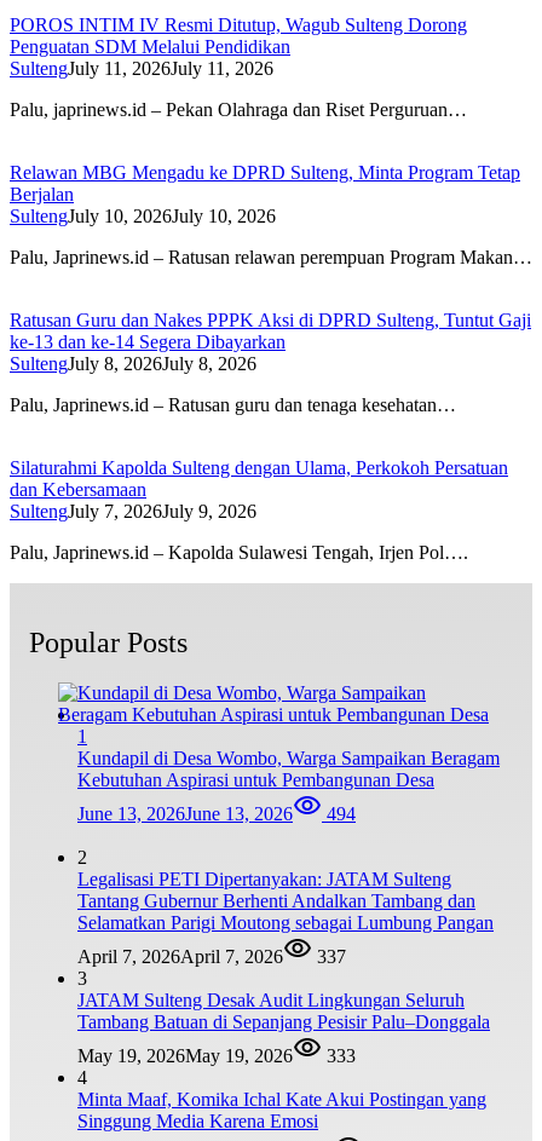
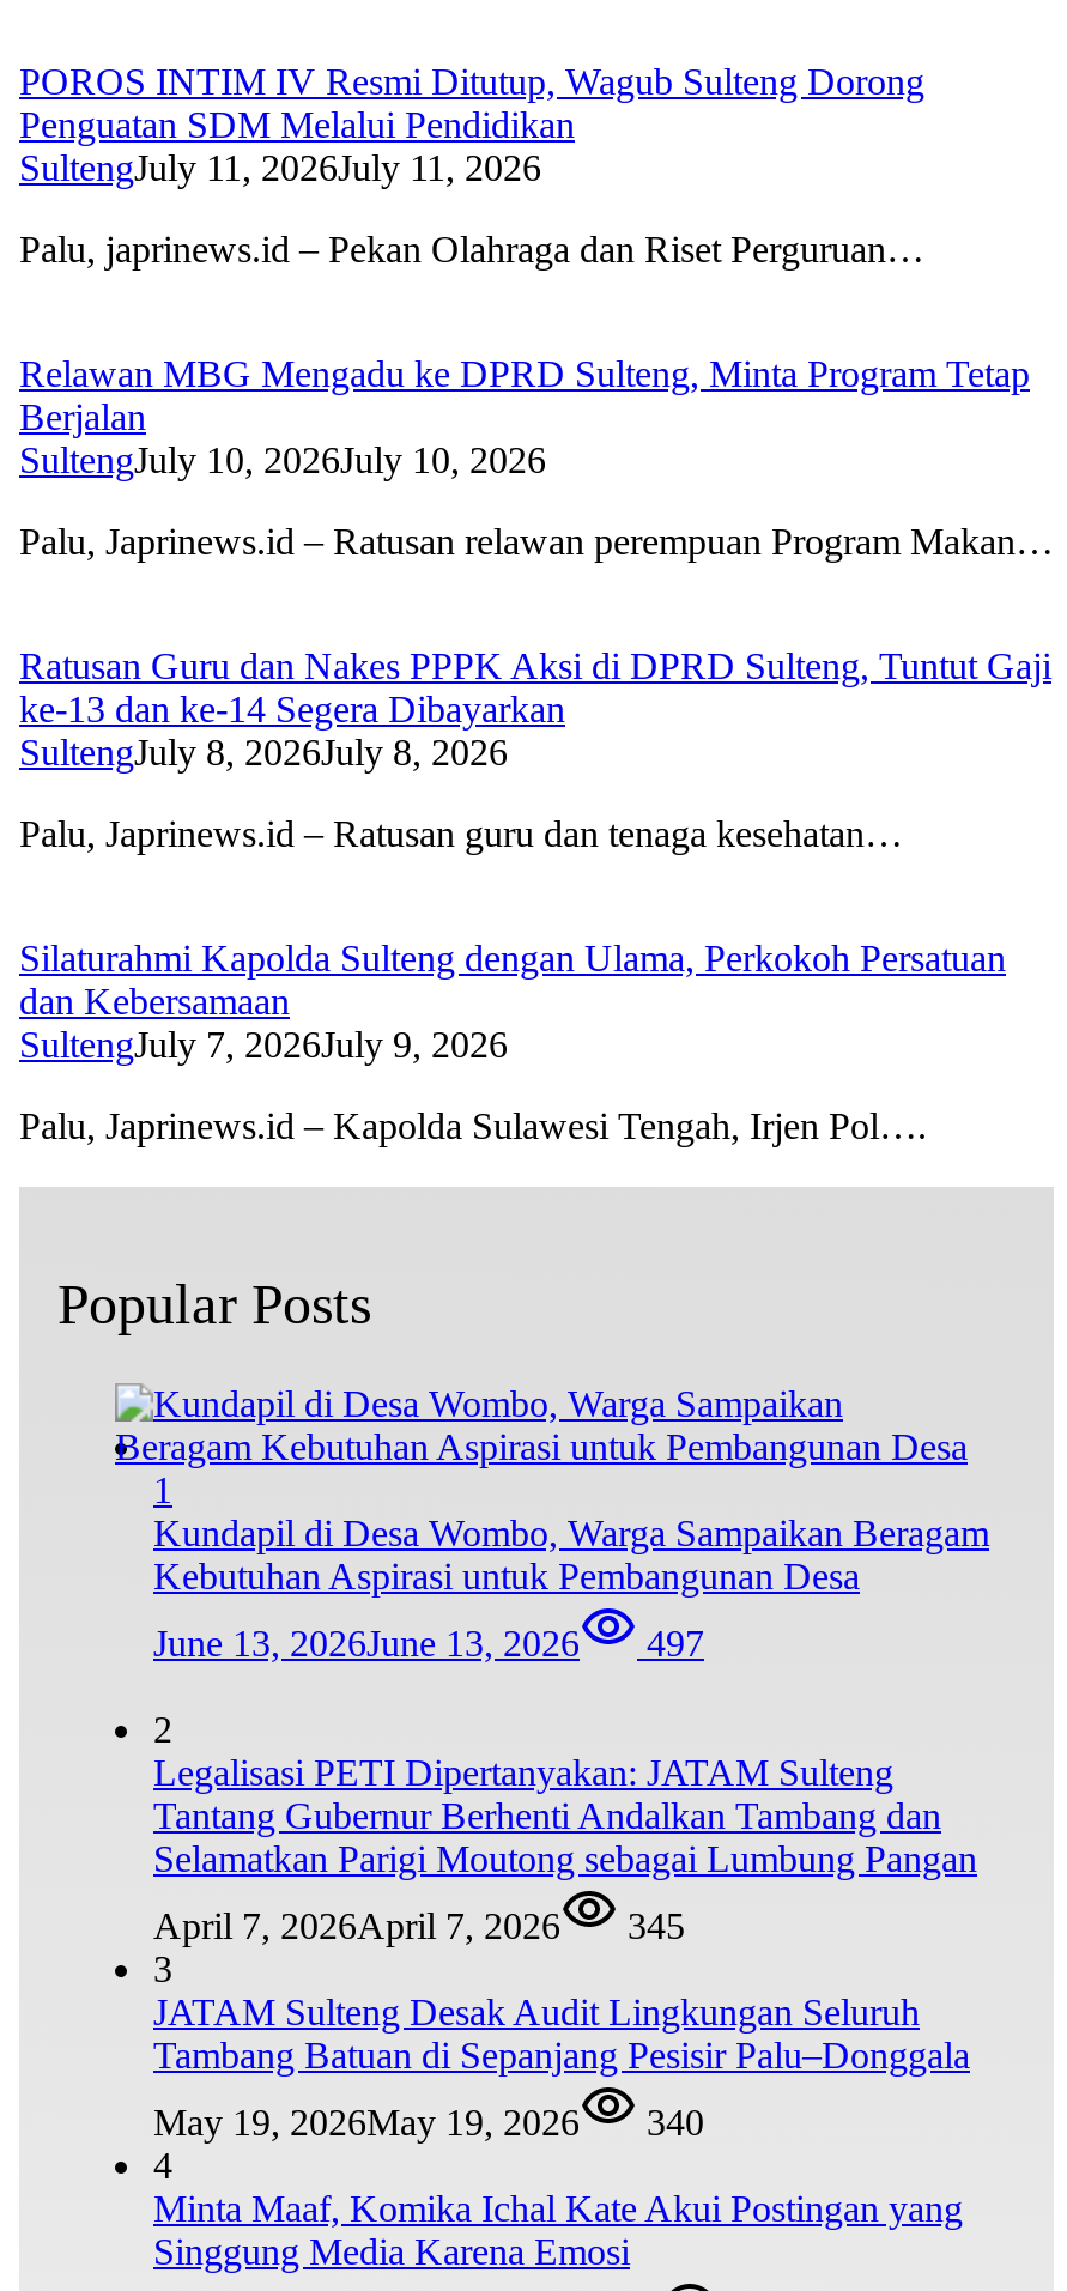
- June 13, 2026June 13, 2026 494
+ June 13, 2026June 13, 2026 497

- April 7, 2026April 7, 2026 337
+ April 7, 2026April 7, 2026 345

- May 19, 2026May 19, 2026 333
+ May 19, 2026May 19, 2026 340
